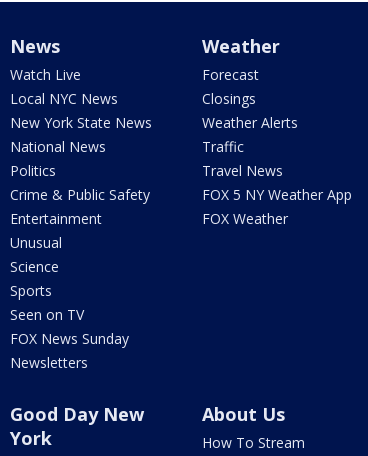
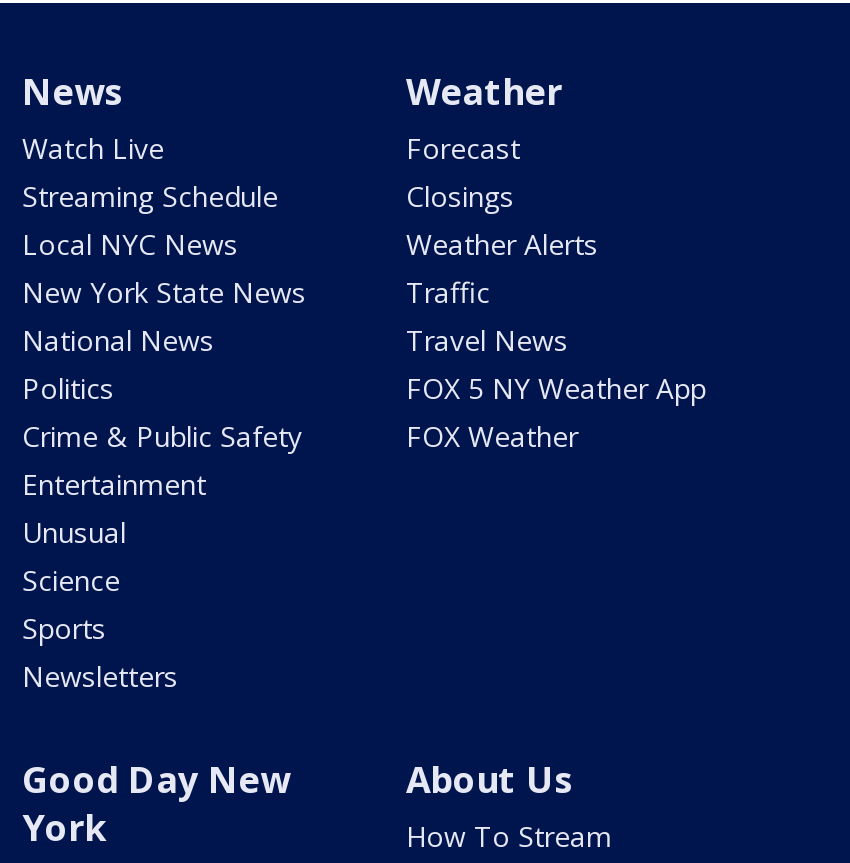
moved down: Local NYC News | New York State News | National News | ... | Science | Sports

+ Streaming Schedule

- Seen on TV
- FOX News Sunday
